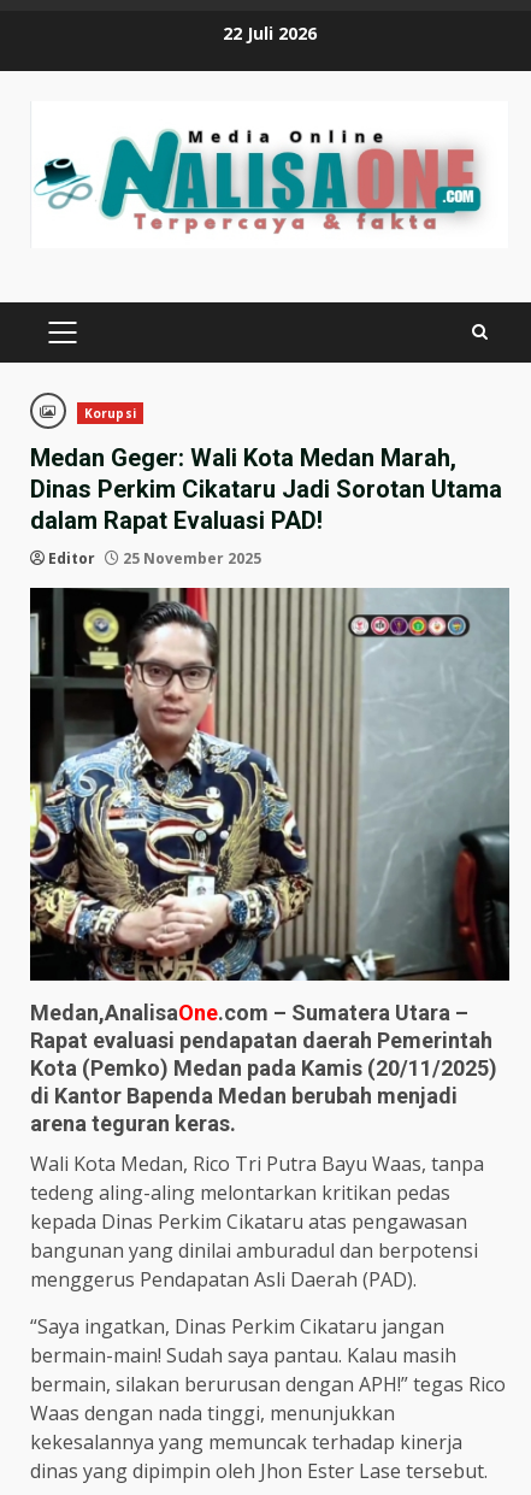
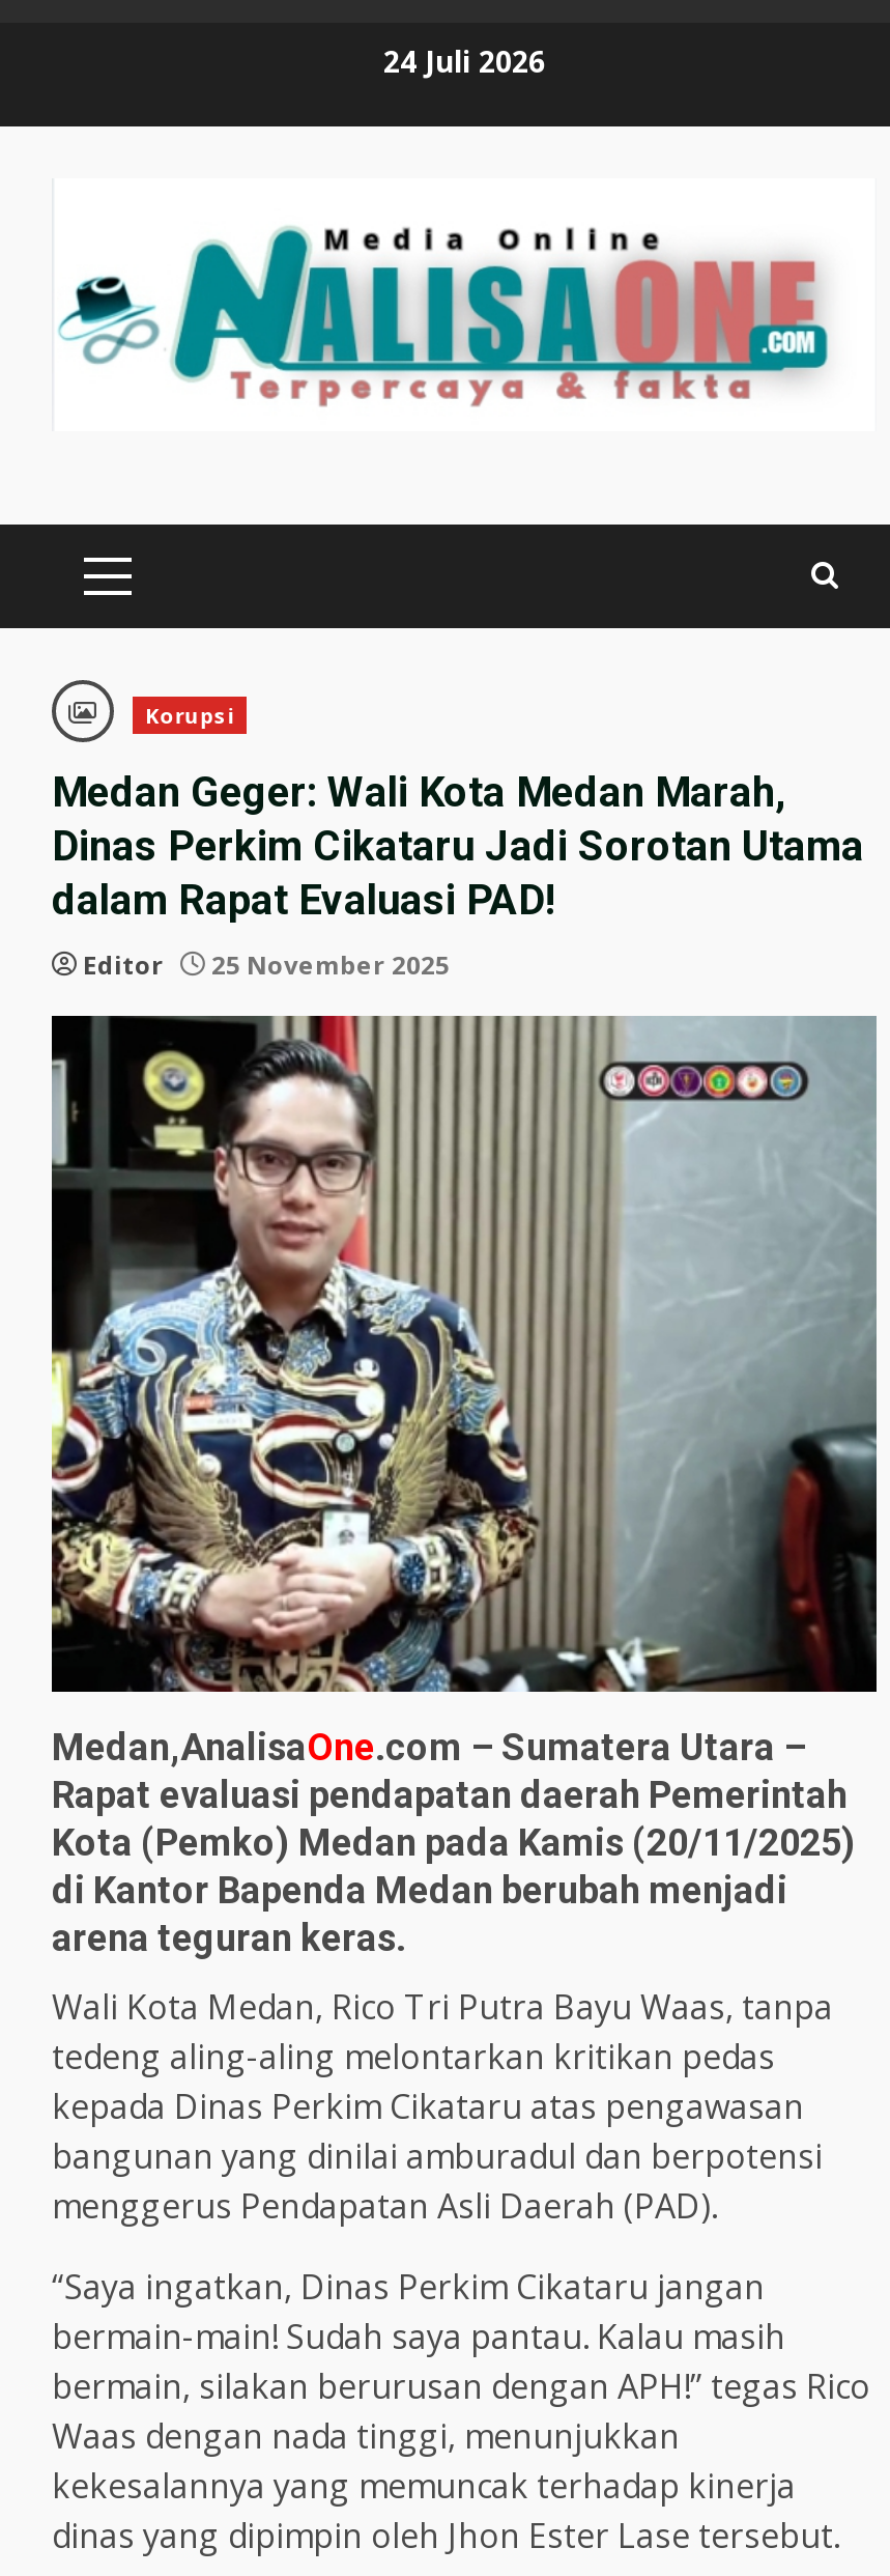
- 22 Juli 2026
+ 24 Juli 2026
